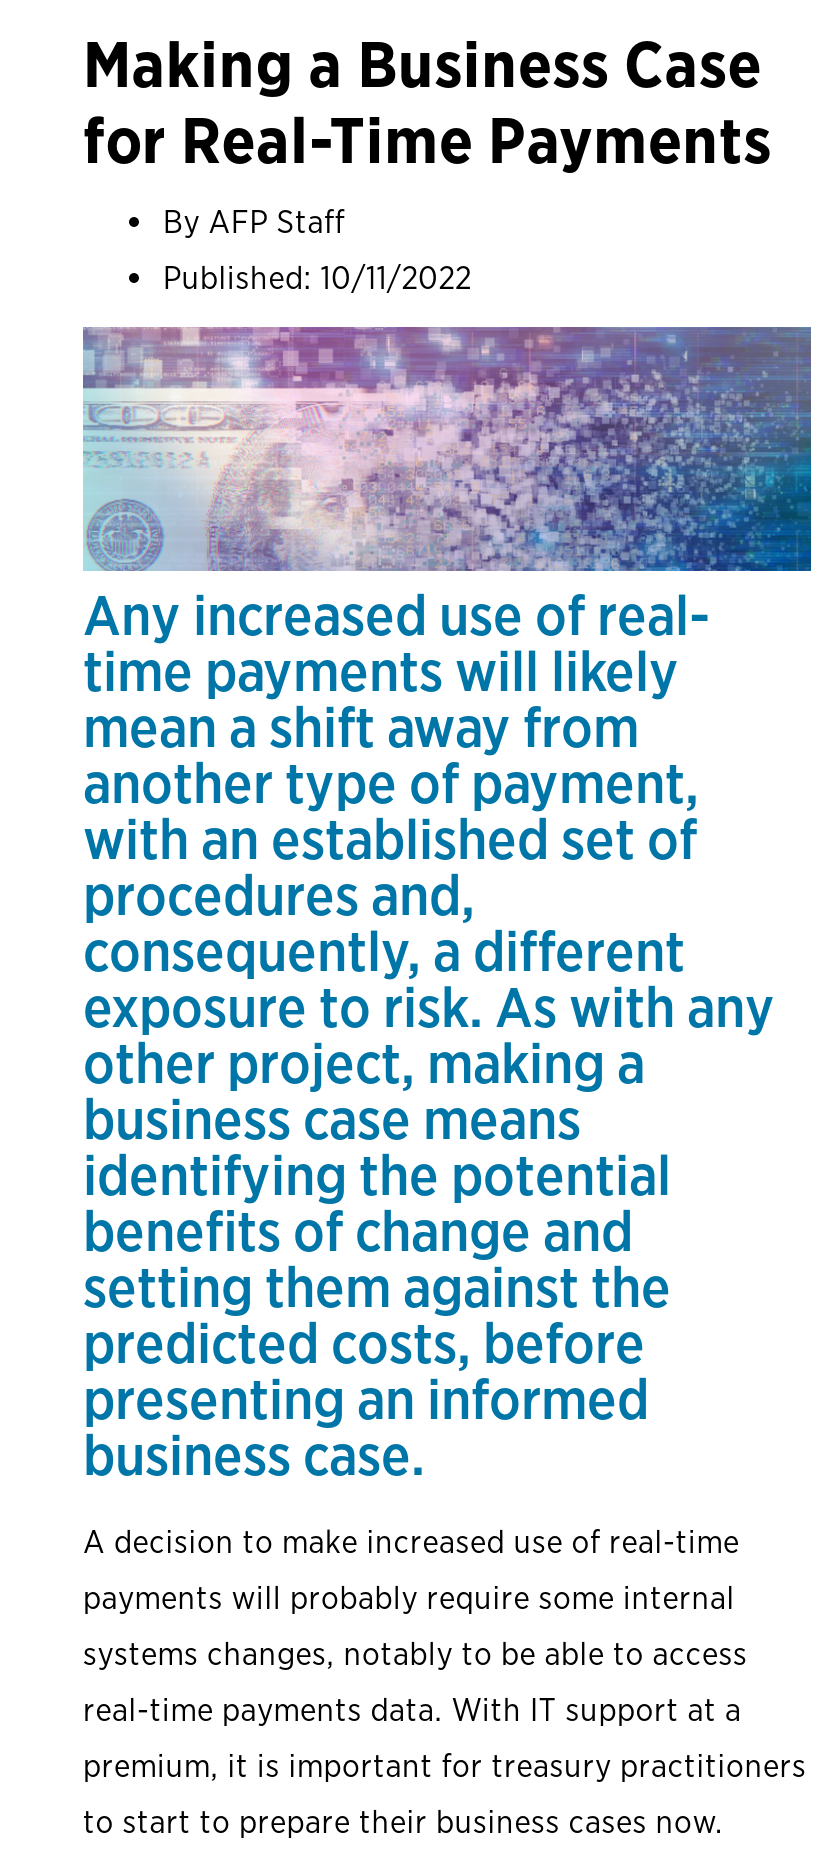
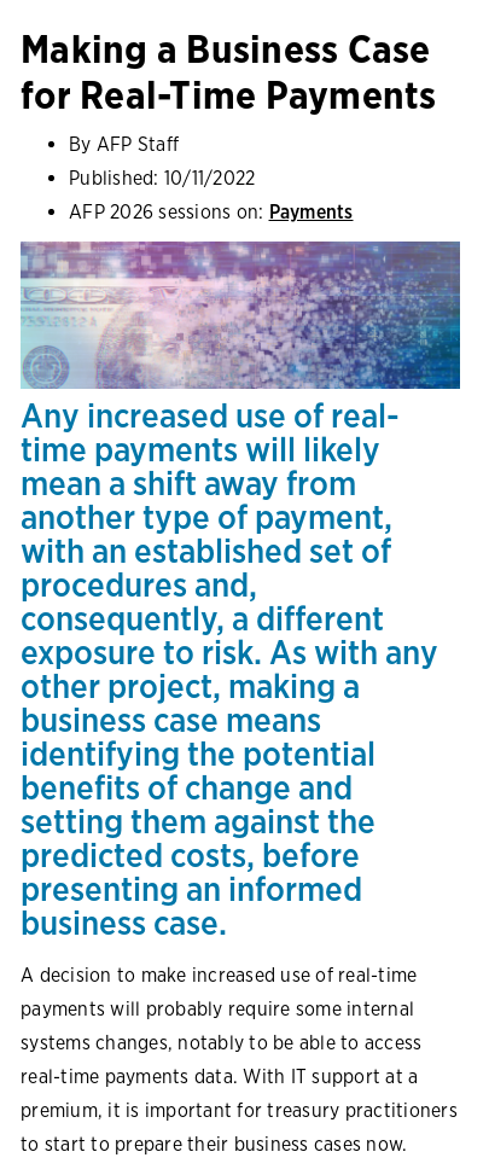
+ AFP 2026 sessions on: Payments
